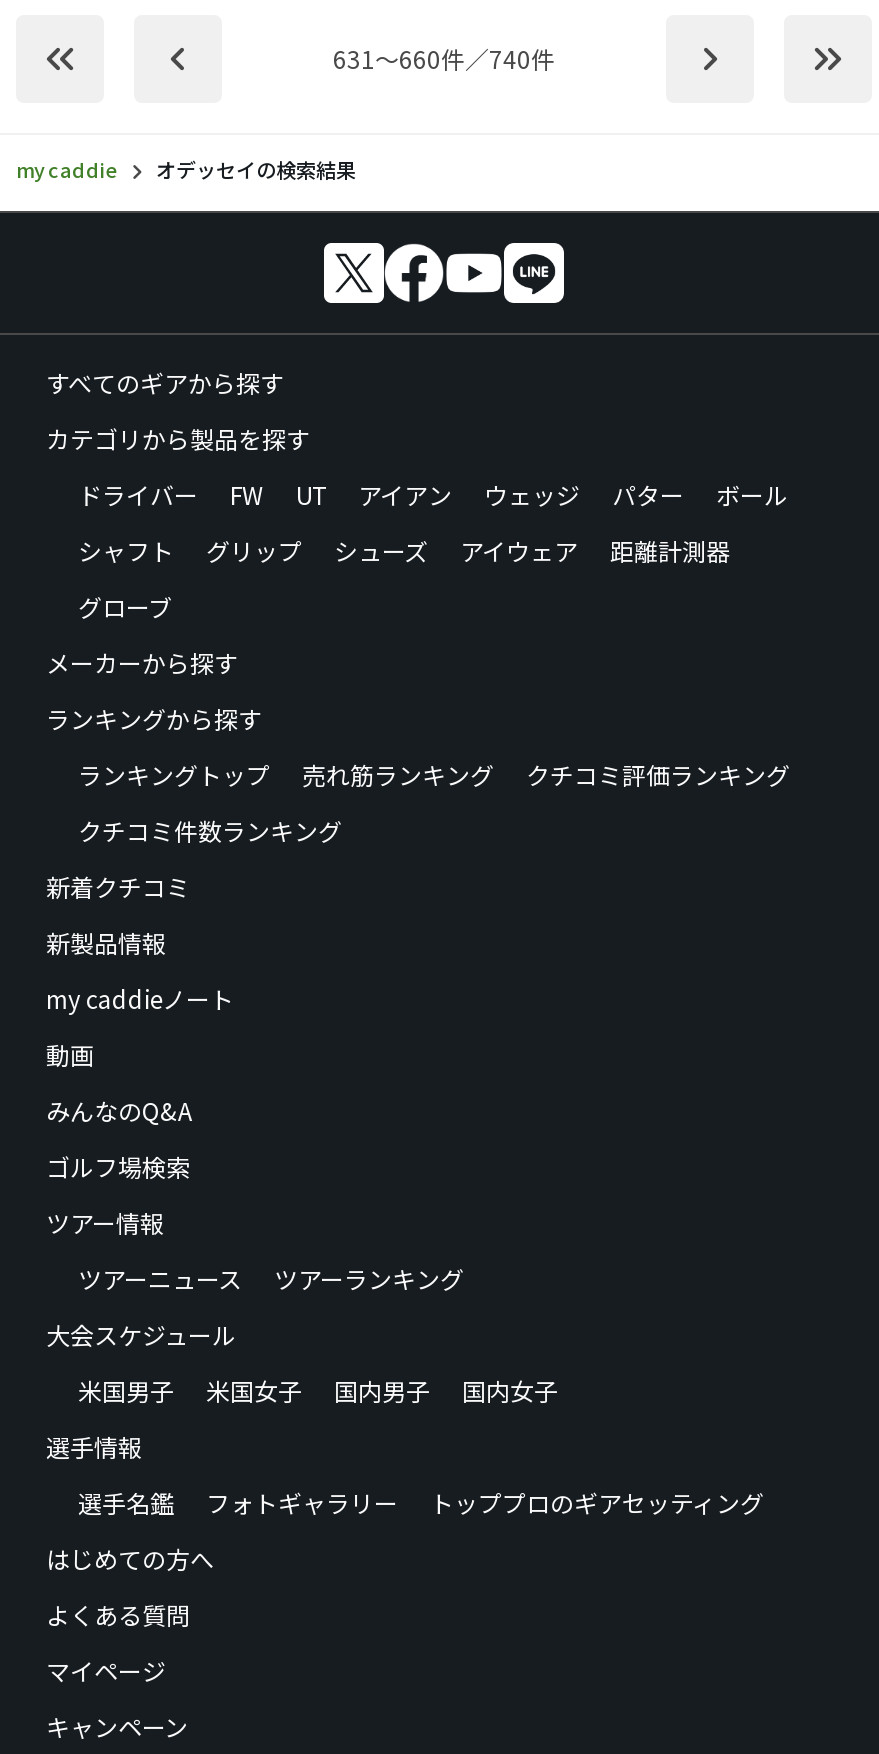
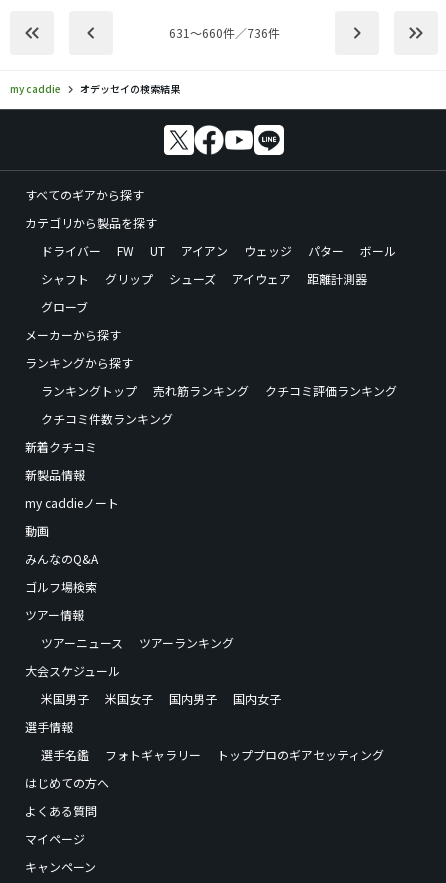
- 631〜660件／740件
+ 631〜660件／736件
